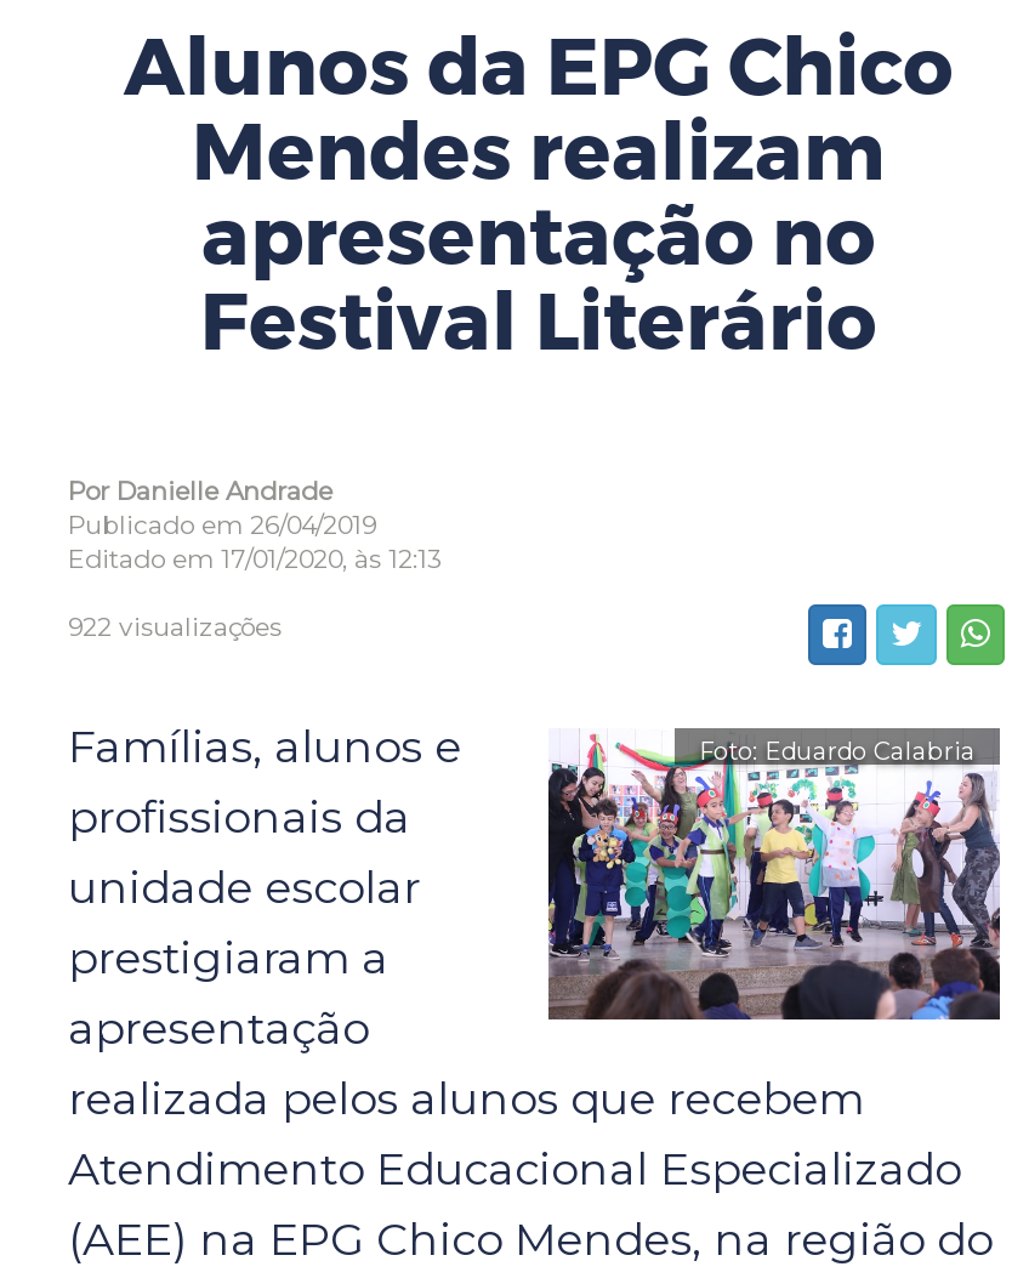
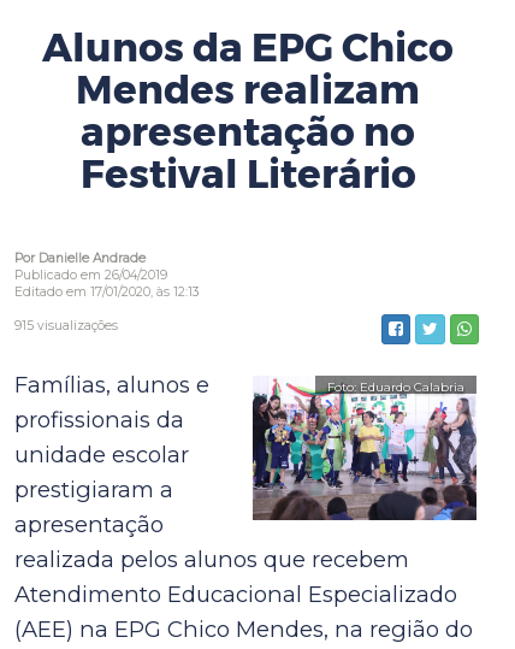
- 922 visualizações
+ 915 visualizações
